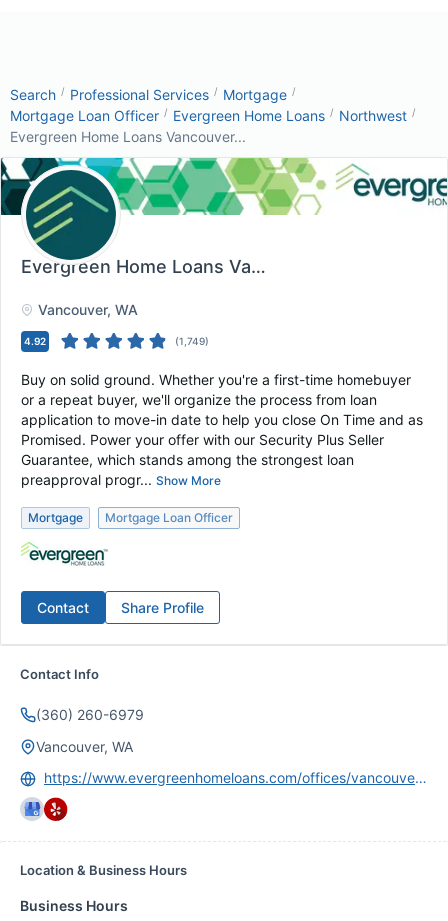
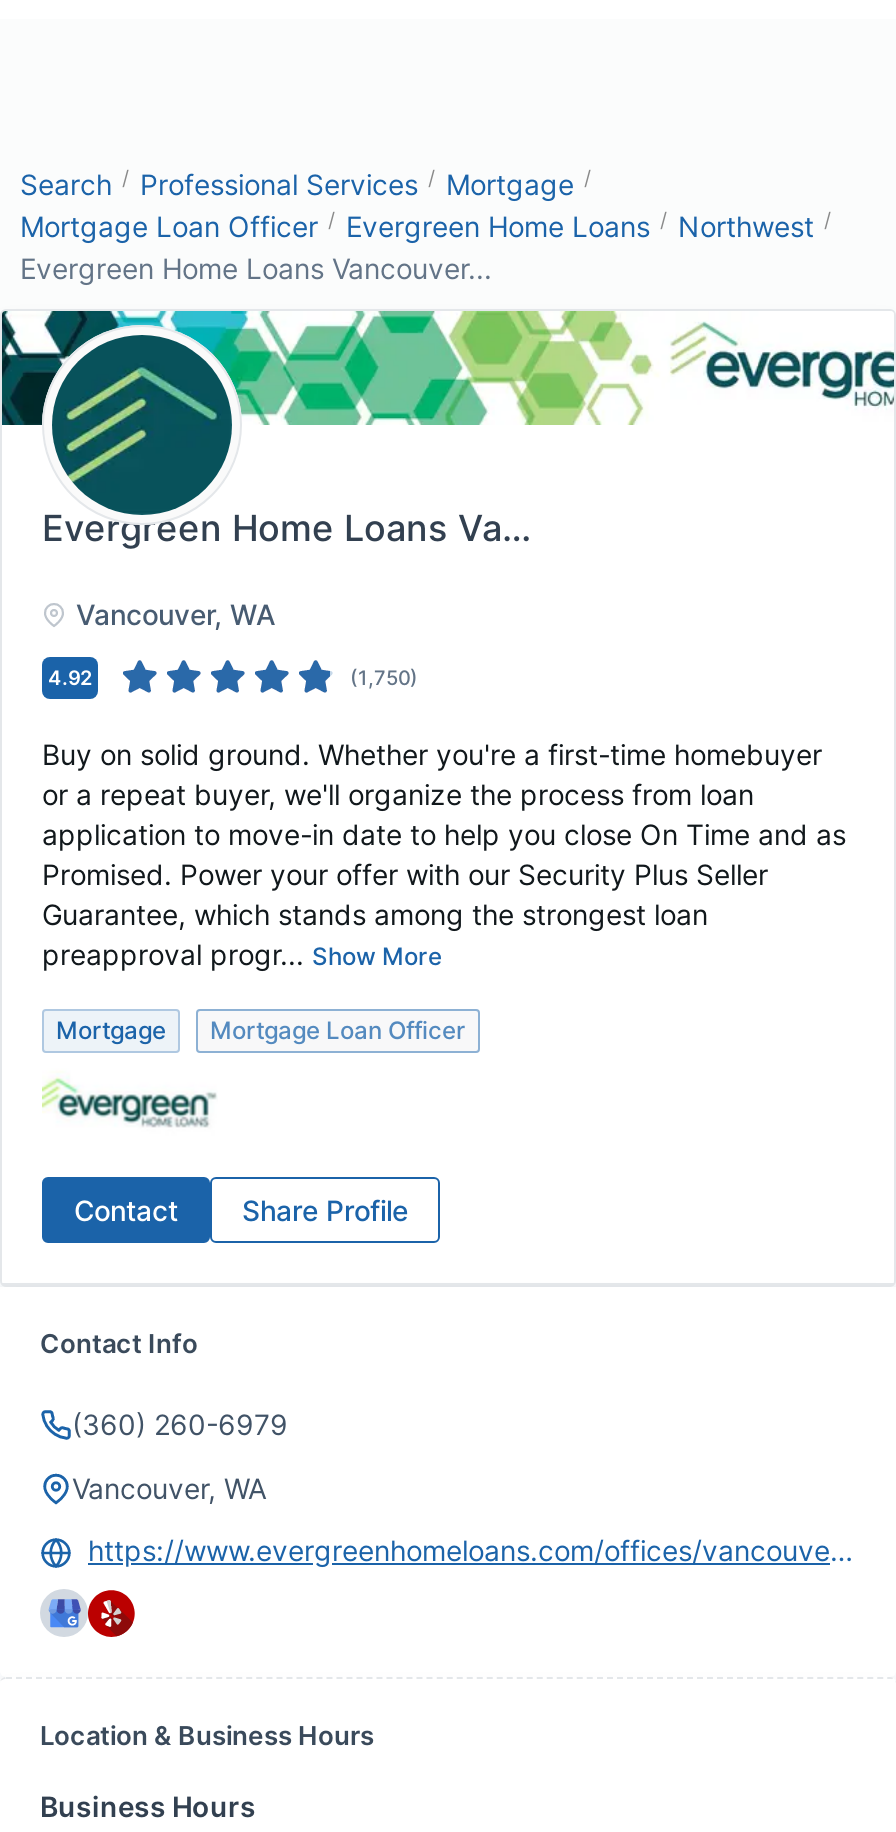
- (1,749)
+ (1,750)
